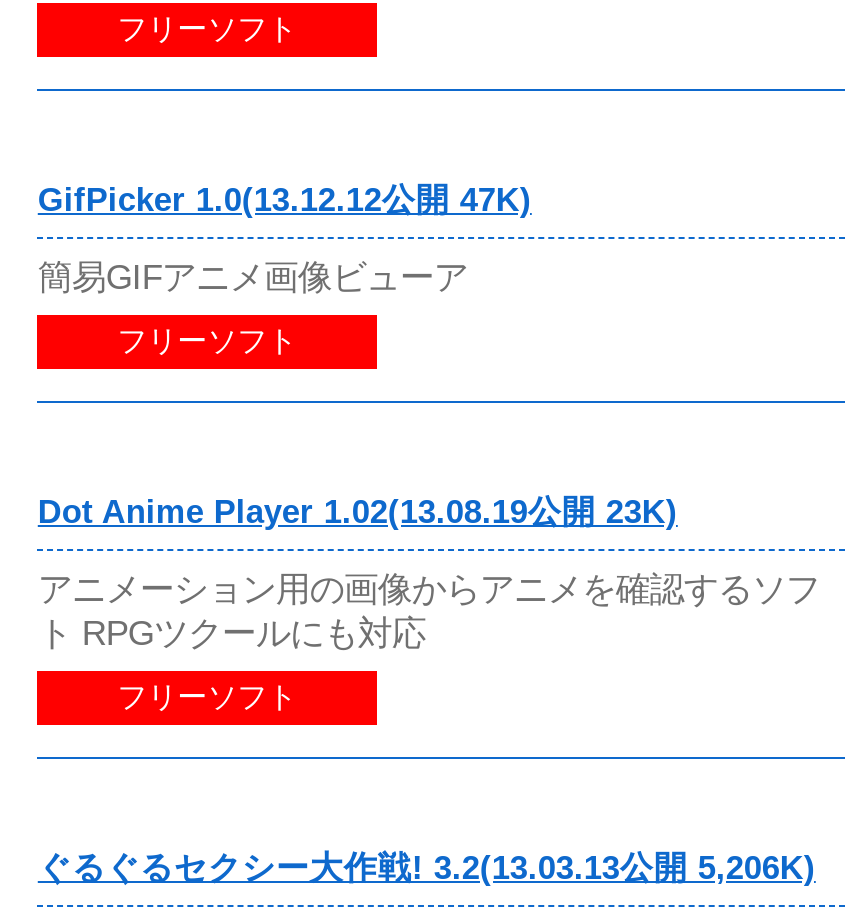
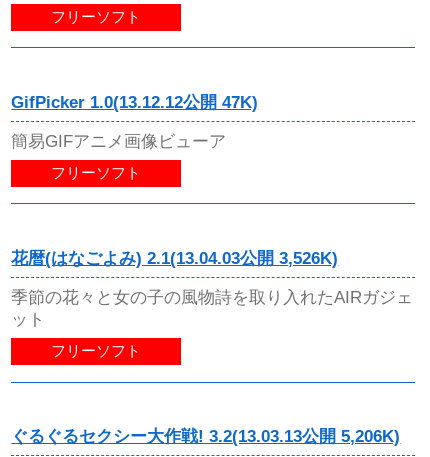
- Dot Anime Player 1.02(13.08.19公開 23K)
+ 花暦(はなごよみ) 2.1(13.04.03公開 3,526K)

- アニメーション用の画像からアニメを確認するソフ
- ト RPGツクールにも対応
+ 季節の花々と女の子の風物詩を取り入れたAIRガジェ
+ ット
